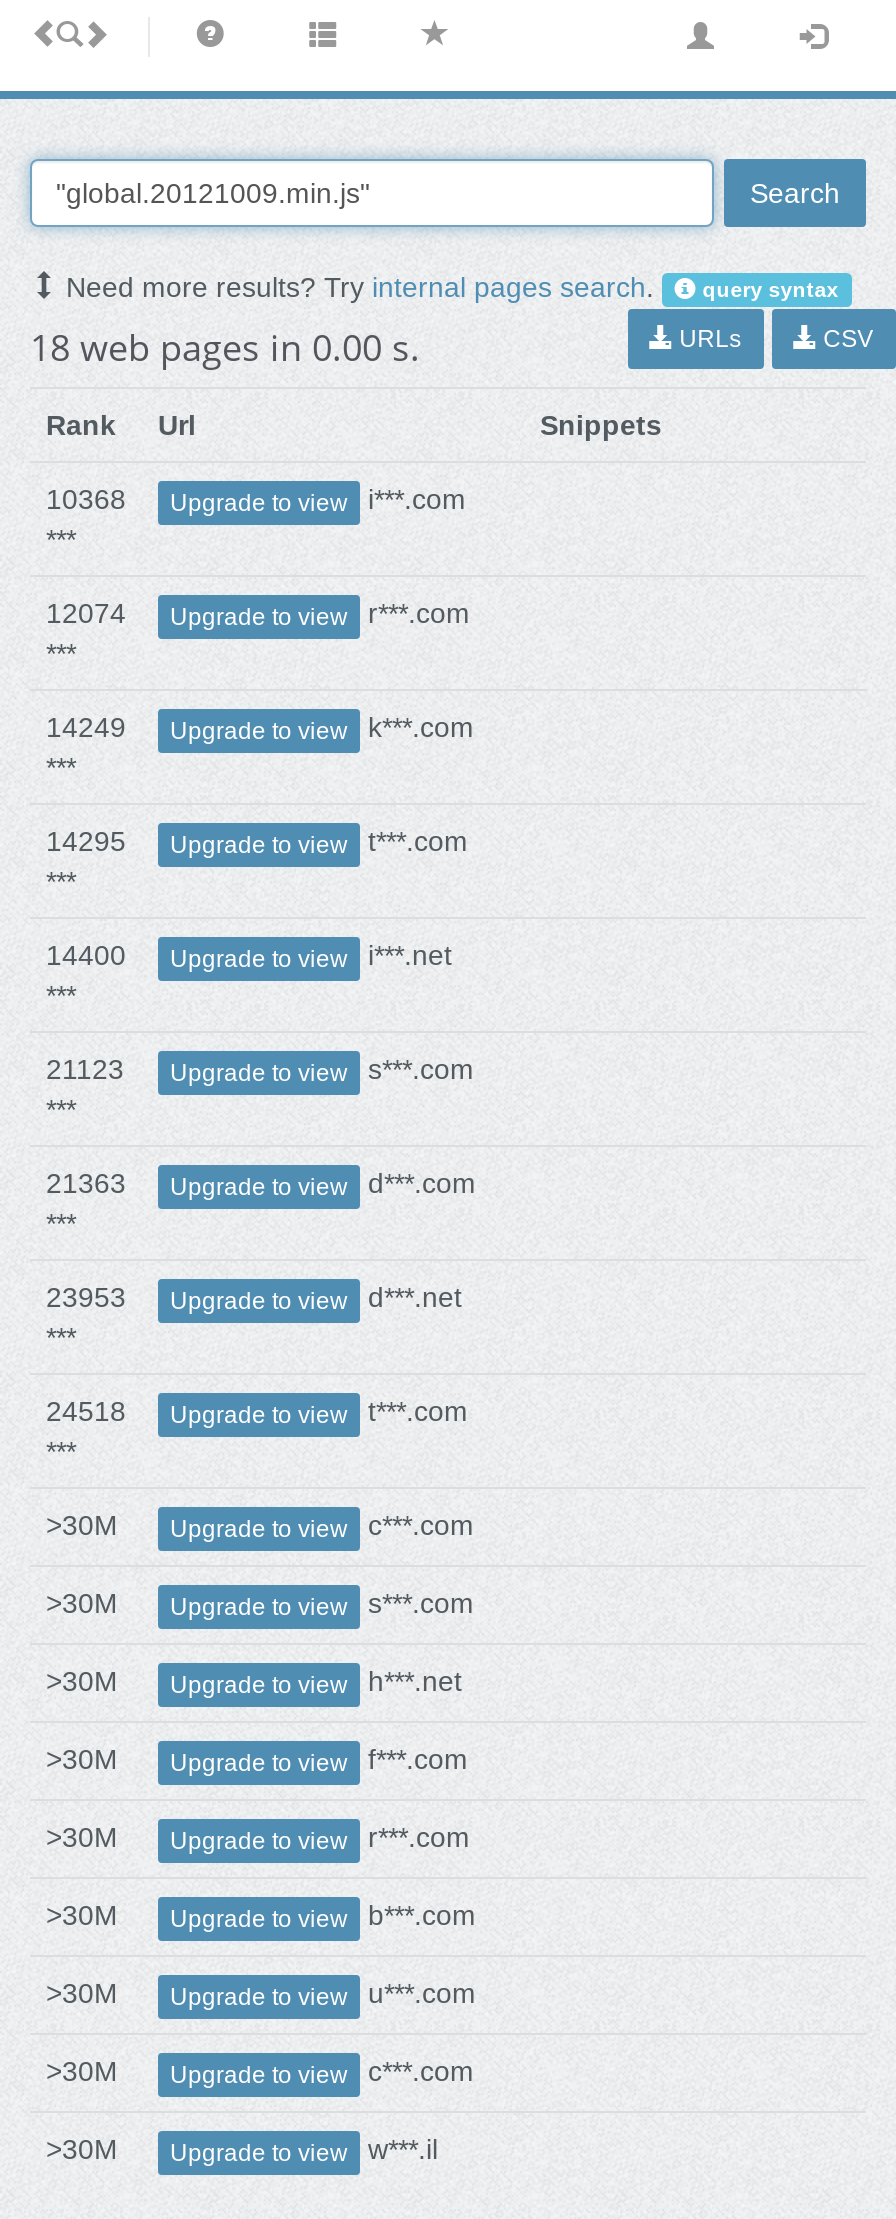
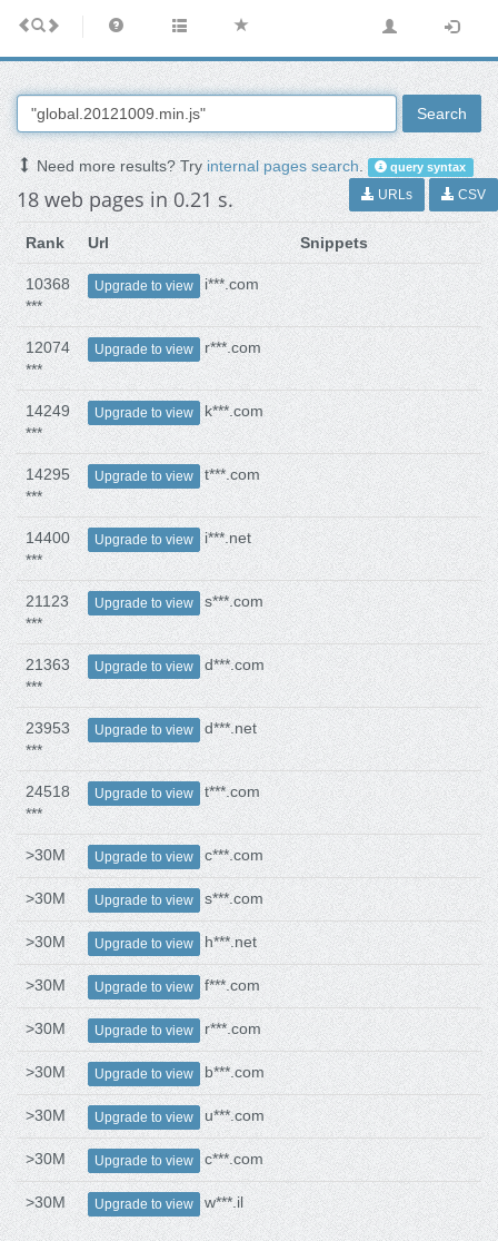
- 18 web pages in 0.00 s.
+ 18 web pages in 0.21 s.
